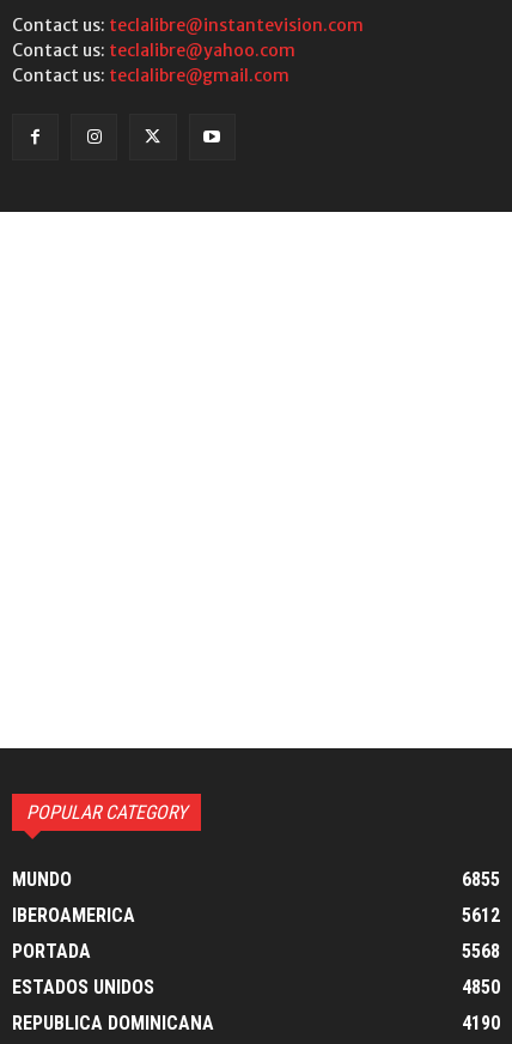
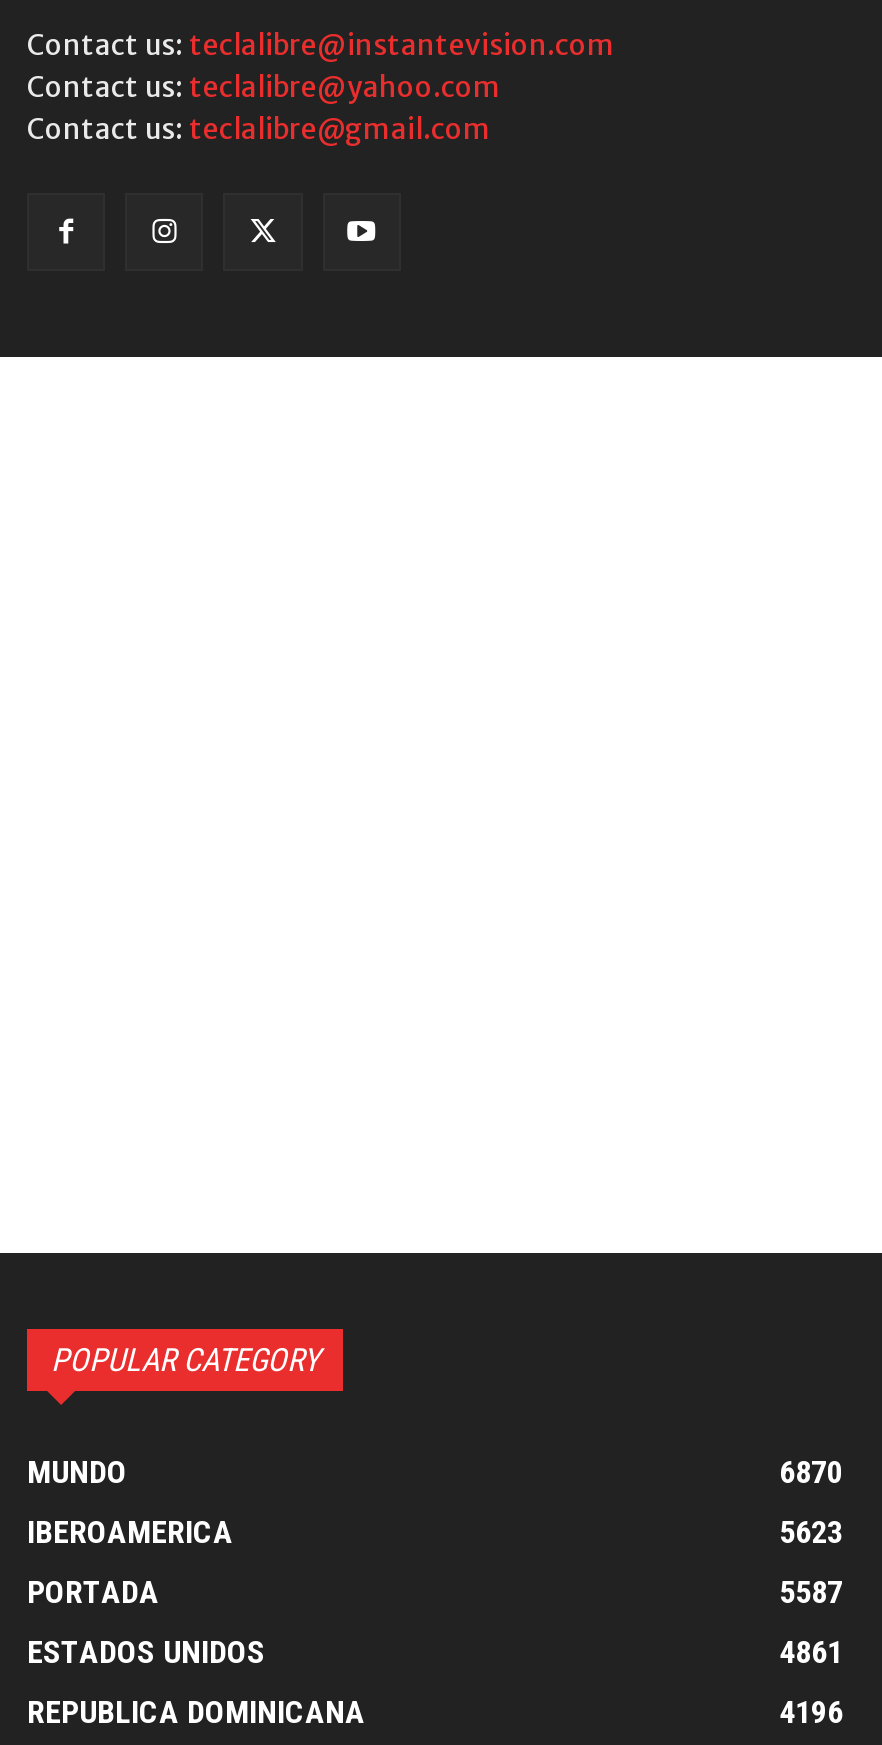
- 6855
+ 6870

- 5612
+ 5623

- 5568
+ 5587

- 4850
+ 4861

- 4190
+ 4196
